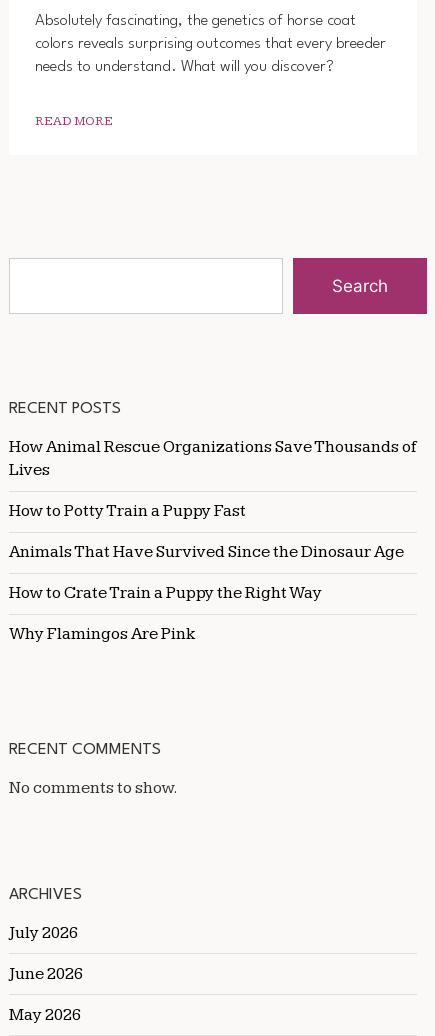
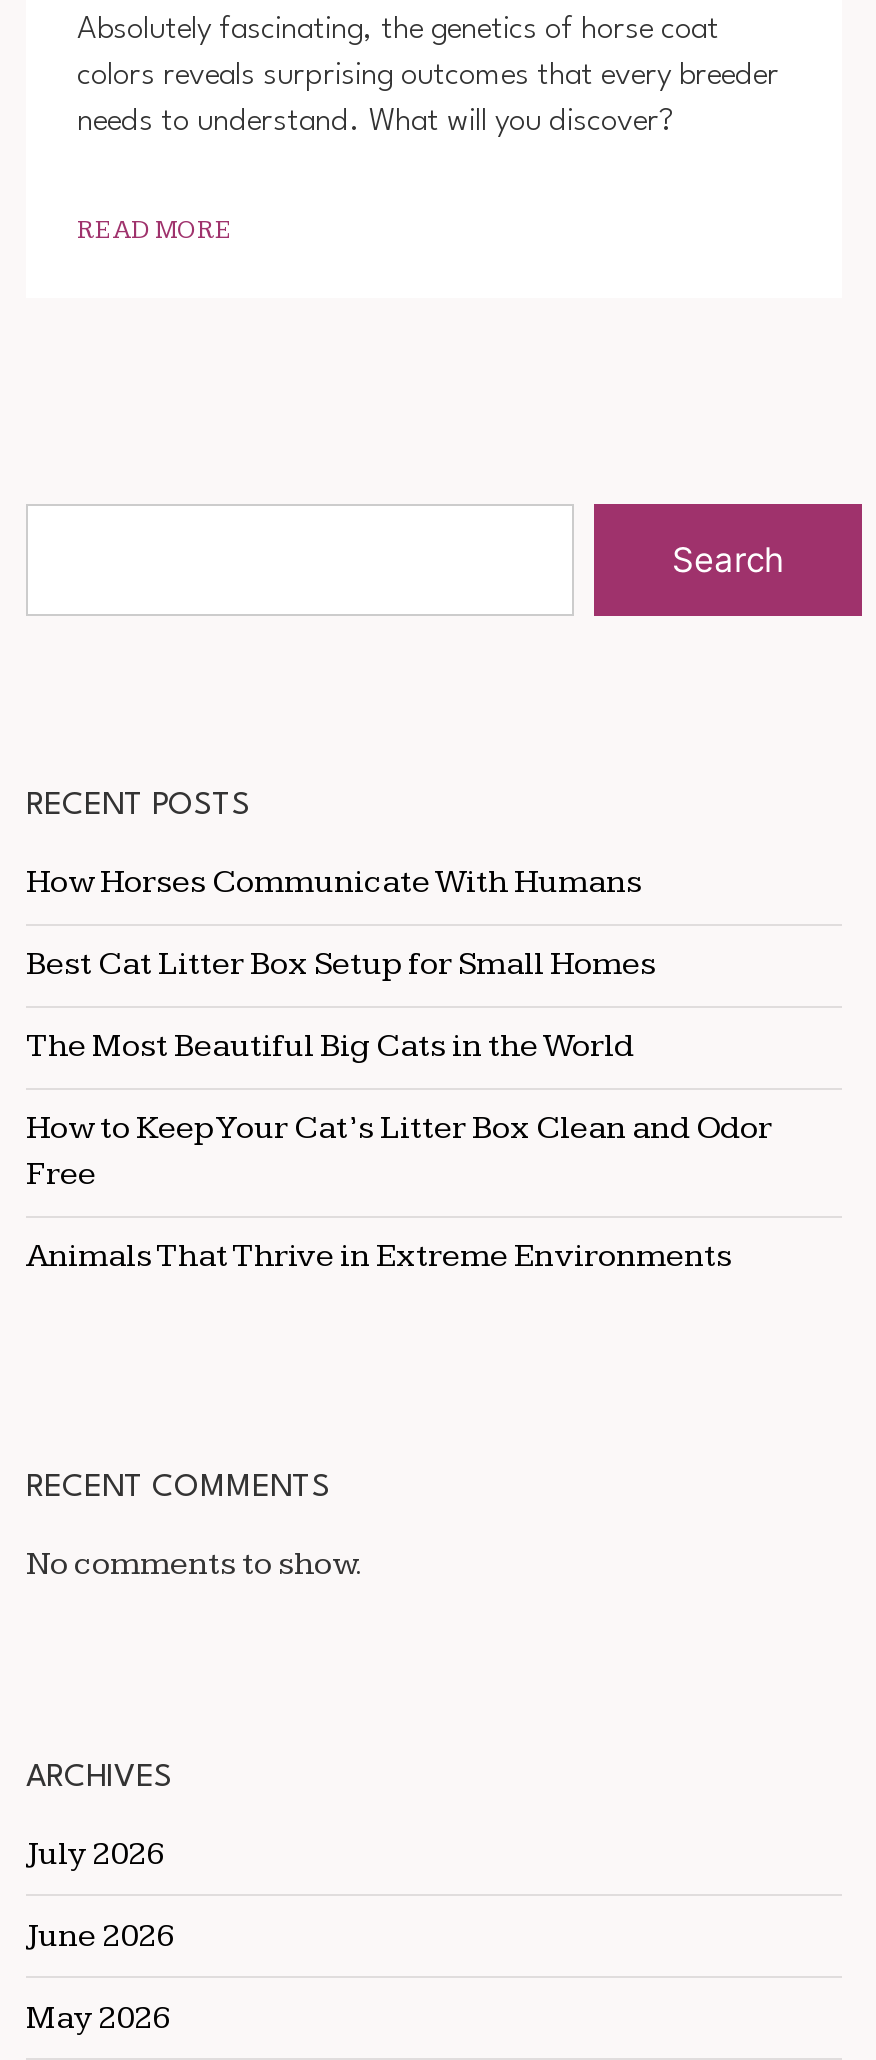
- How Animal Rescue Organizations Save Thousands of
- Lives
+ How Horses Communicate With Humans

- How to Potty Train a Puppy Fast
+ Best Cat Litter Box Setup for Small Homes

- Animals That Have Survived Since the Dinosaur Age
+ The Most Beautiful Big Cats in the World

- How to Crate Train a Puppy the Right Way
+ How to Keep Your Cat’s Litter Box Clean and Odor
+ Free

- Why Flamingos Are Pink
+ Animals That Thrive in Extreme Environments
